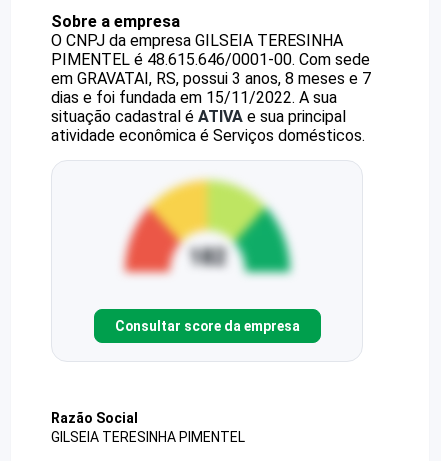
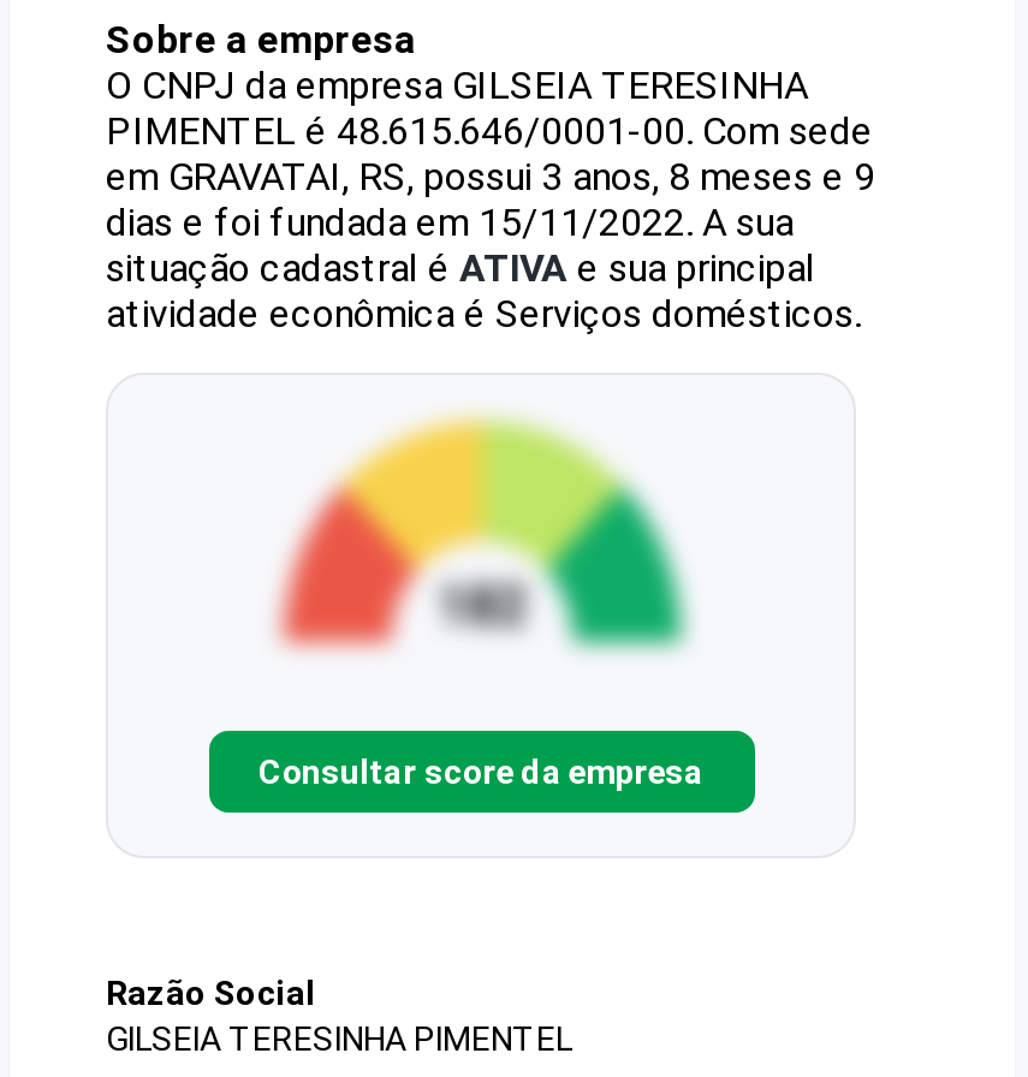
- em GRAVATAI, RS, possui 3 anos, 8 meses e 7
+ em GRAVATAI, RS, possui 3 anos, 8 meses e 9
